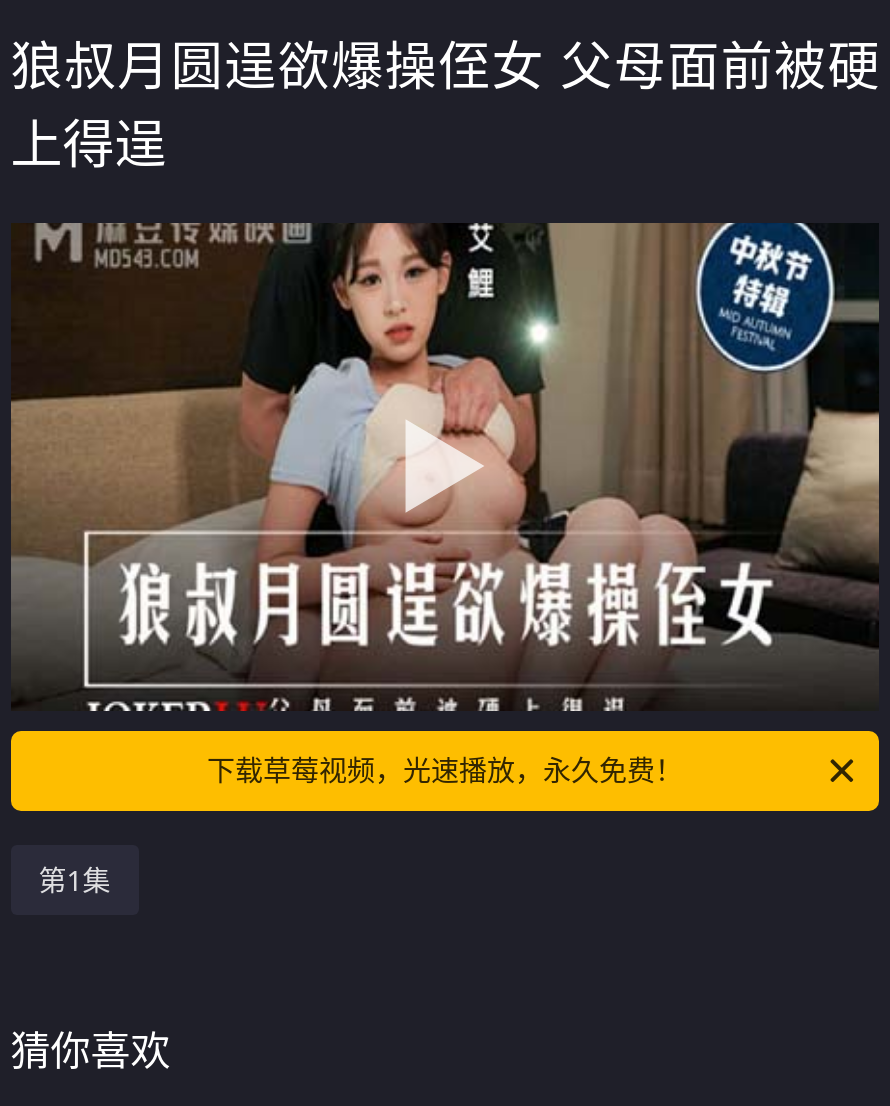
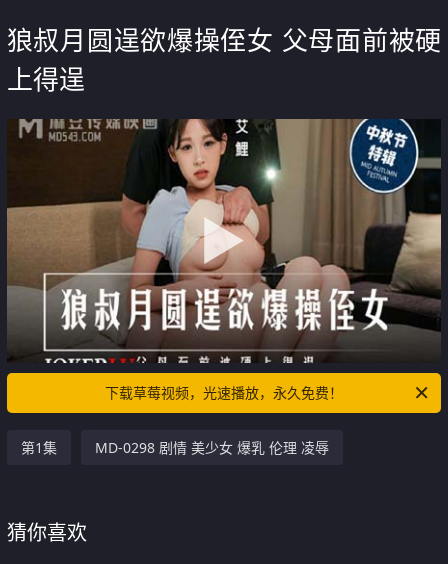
+ MD-0298 剧情 美少女 爆乳 伦理 凌辱
